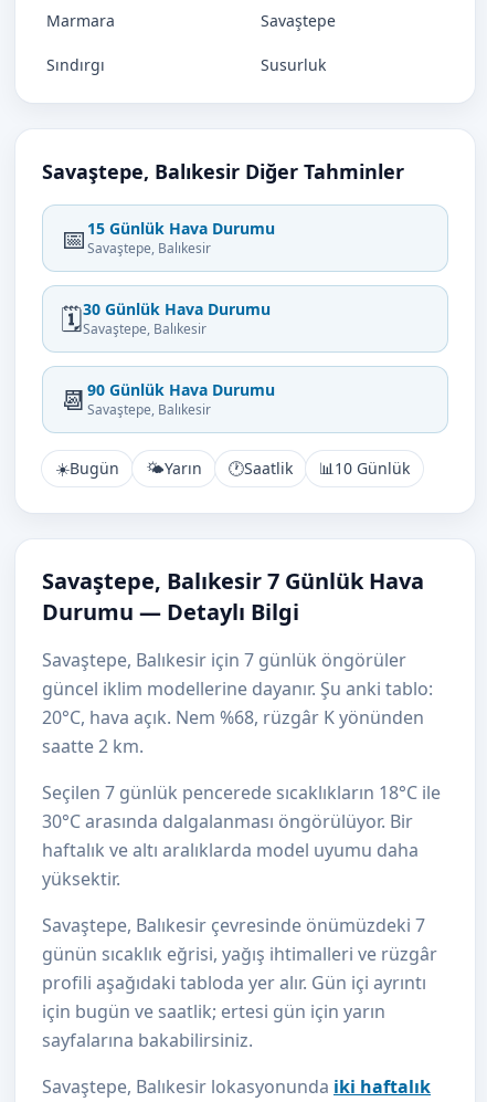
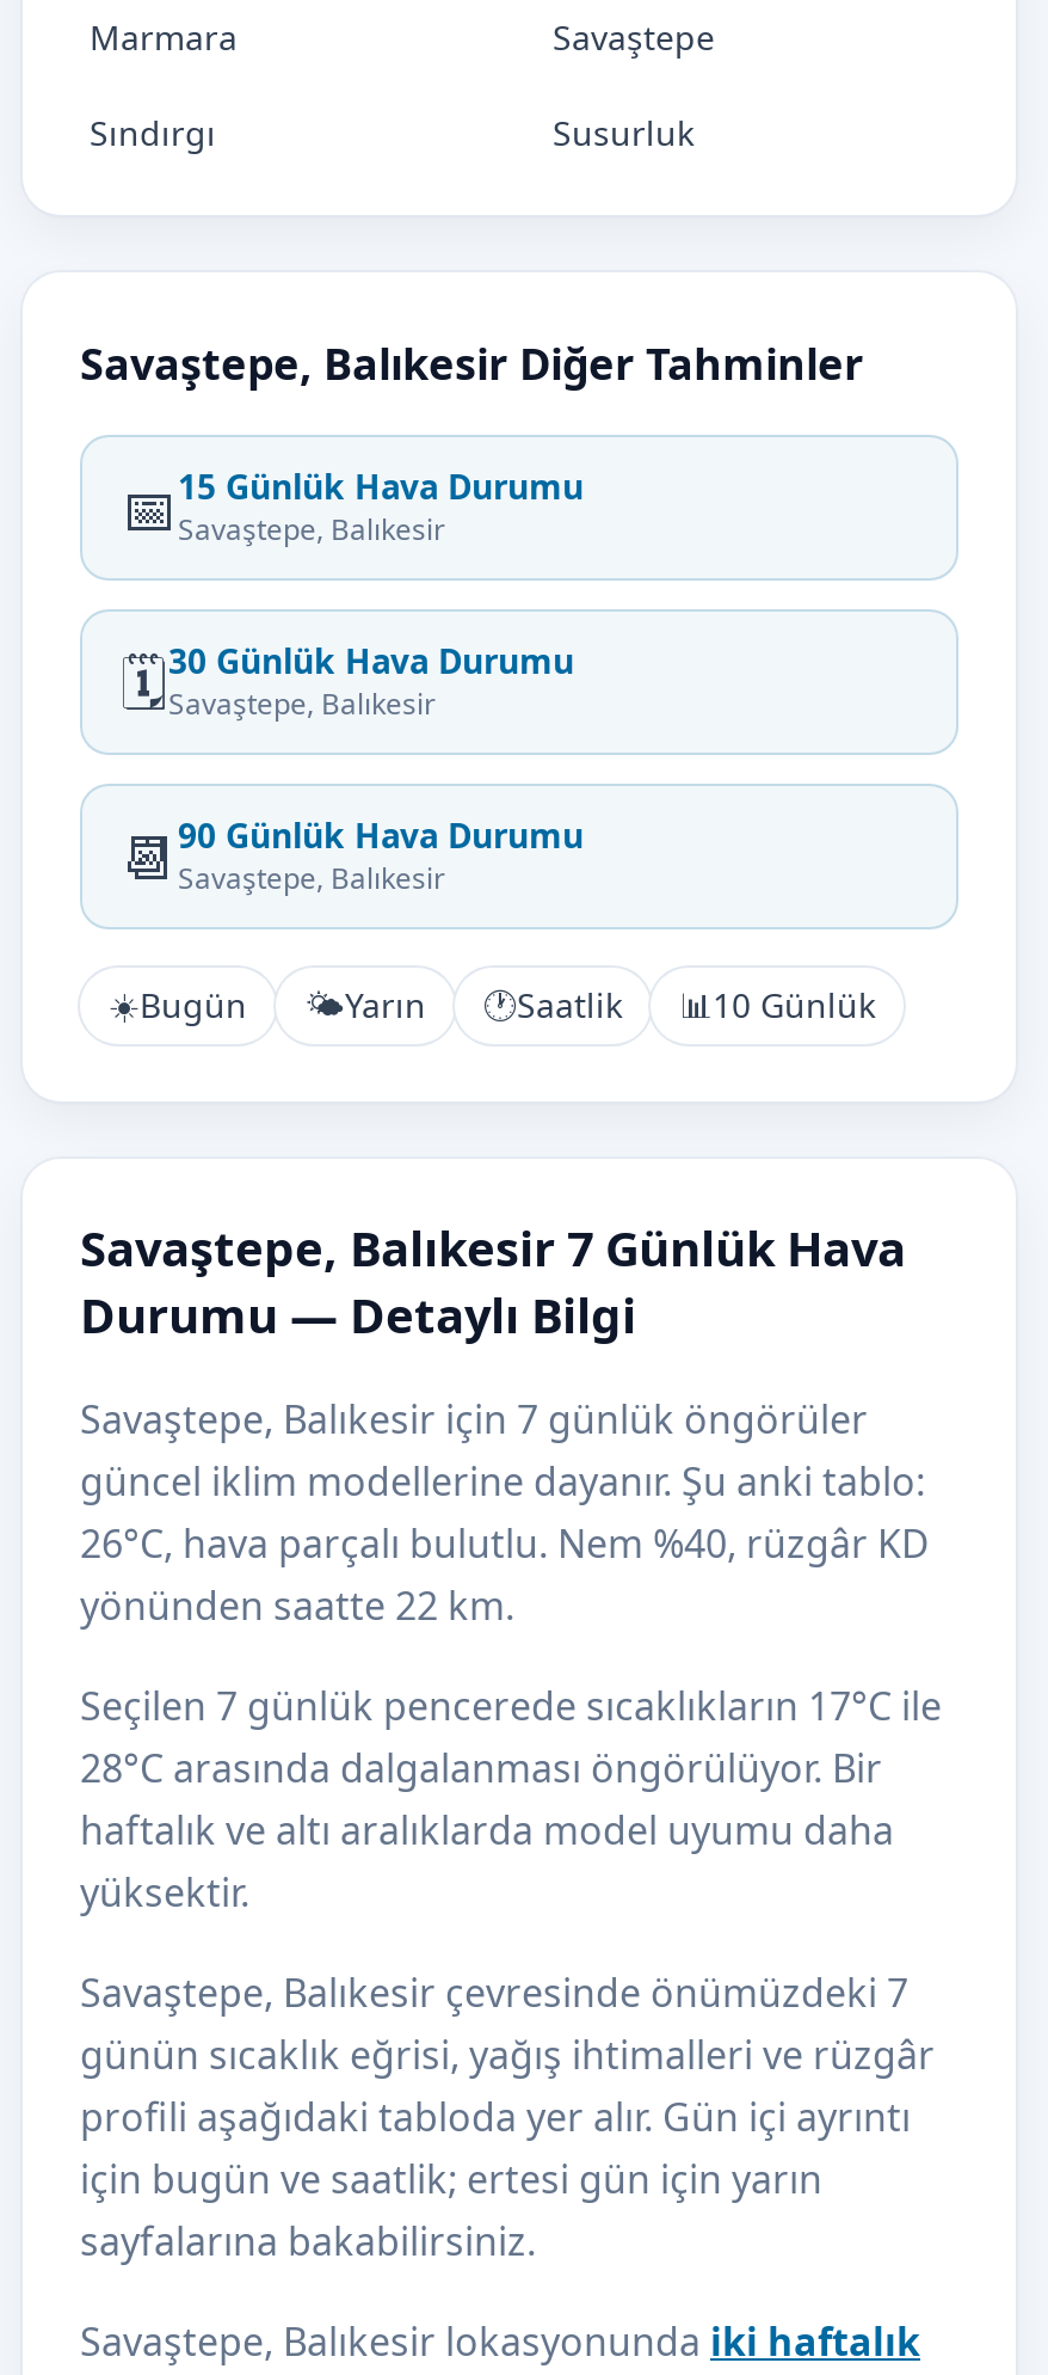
- 20°C, hava açık. Nem %68, rüzgâr K yönünden
- saatte 2 km.
+ 26°C, hava parçalı bulutlu. Nem %40, rüzgâr KD
+ yönünden saatte 22 km.

- Seçilen 7 günlük pencerede sıcaklıkların 18°C ile
- 30°C arasında dalgalanması öngörülüyor. Bir
+ Seçilen 7 günlük pencerede sıcaklıkların 17°C ile
+ 28°C arasında dalgalanması öngörülüyor. Bir
